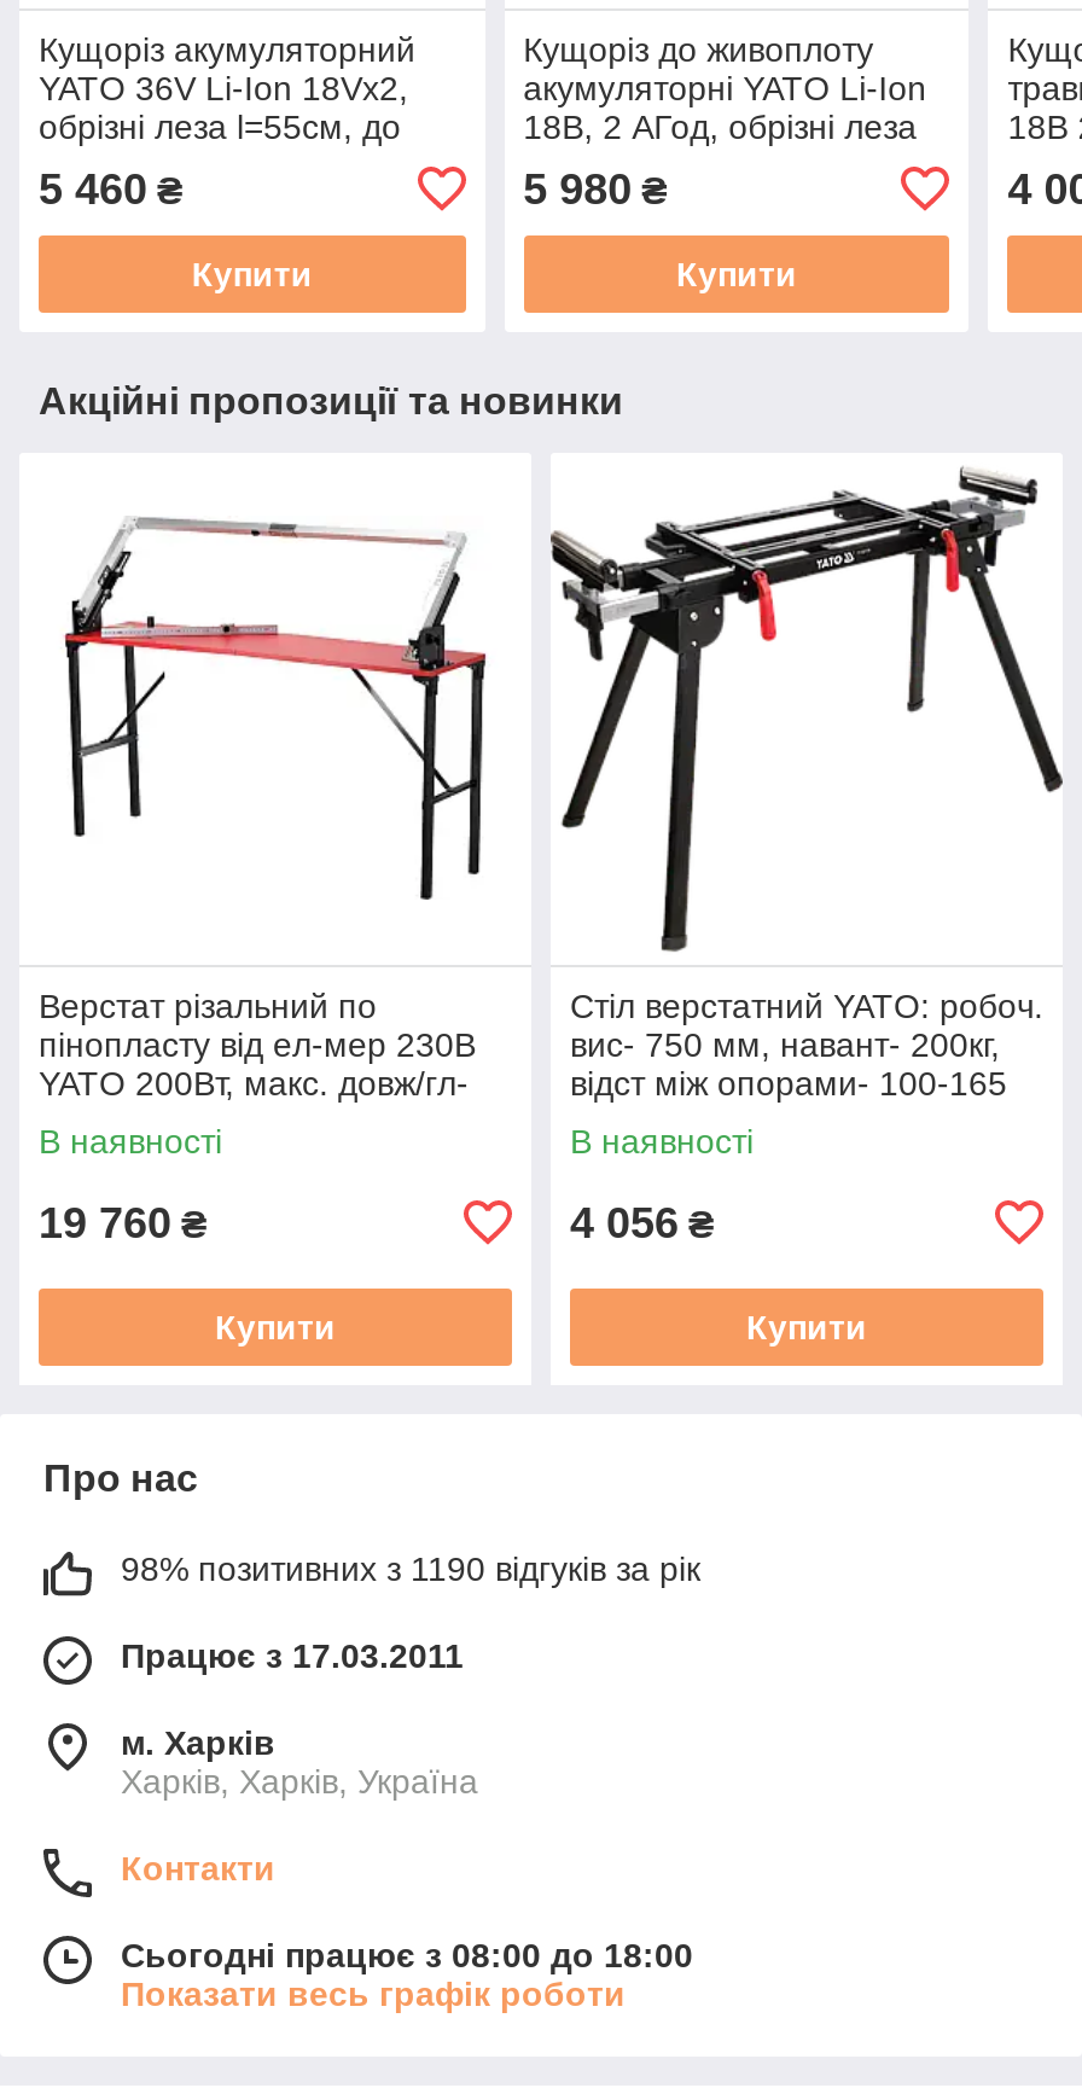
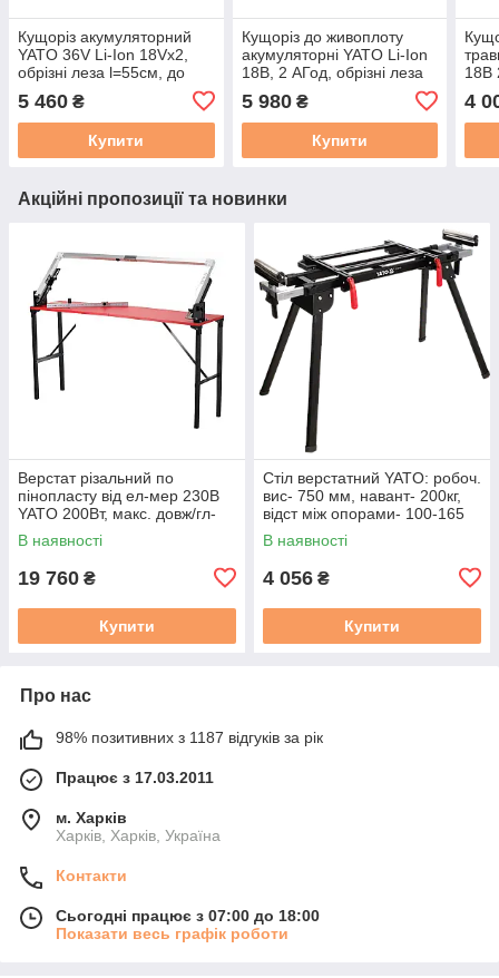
- 98% позитивних з 1190 відгуків за рік
+ 98% позитивних з 1187 відгуків за рік

- Сьогодні працює з 08:00 до 18:00
+ Сьогодні працює з 07:00 до 18:00
